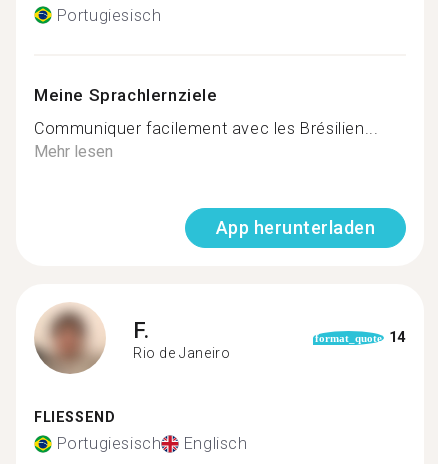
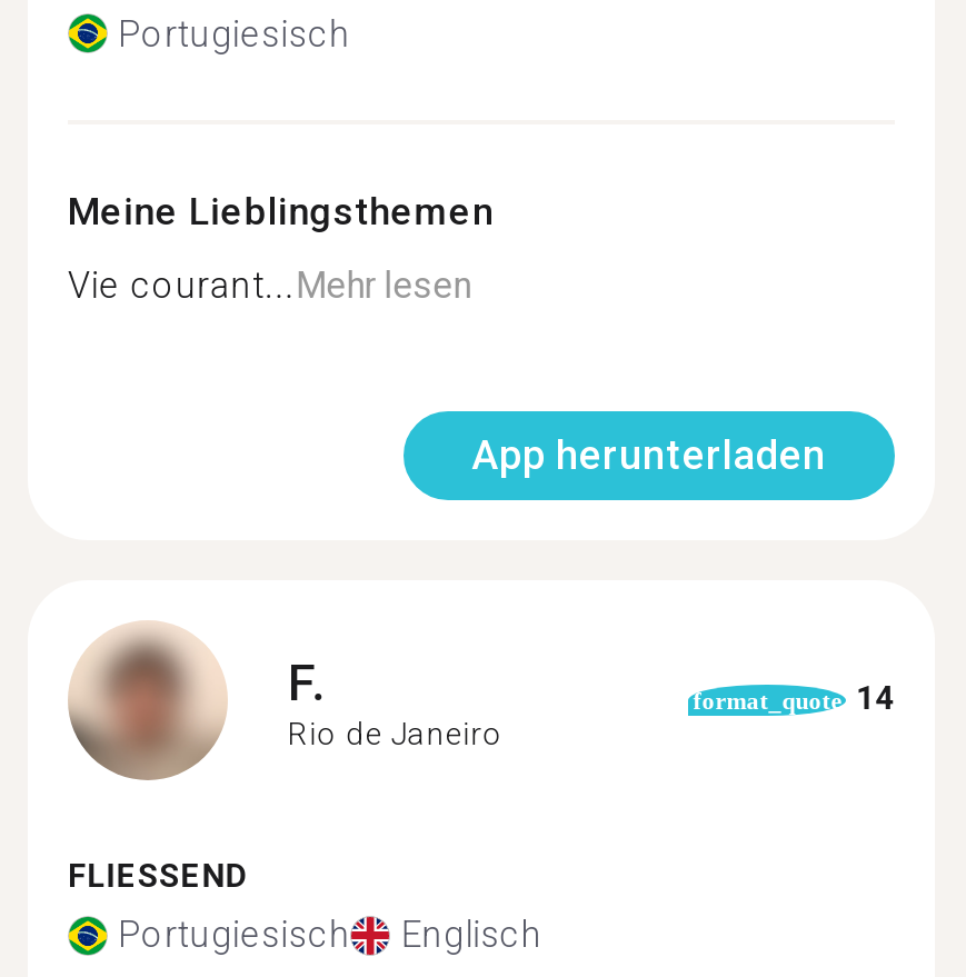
- Meine Sprachlernziele
+ Meine Lieblingsthemen

- Communiquer facilement avec les Brésilien...
- Mehr lesen
+ Vie courant... Mehr lesen
